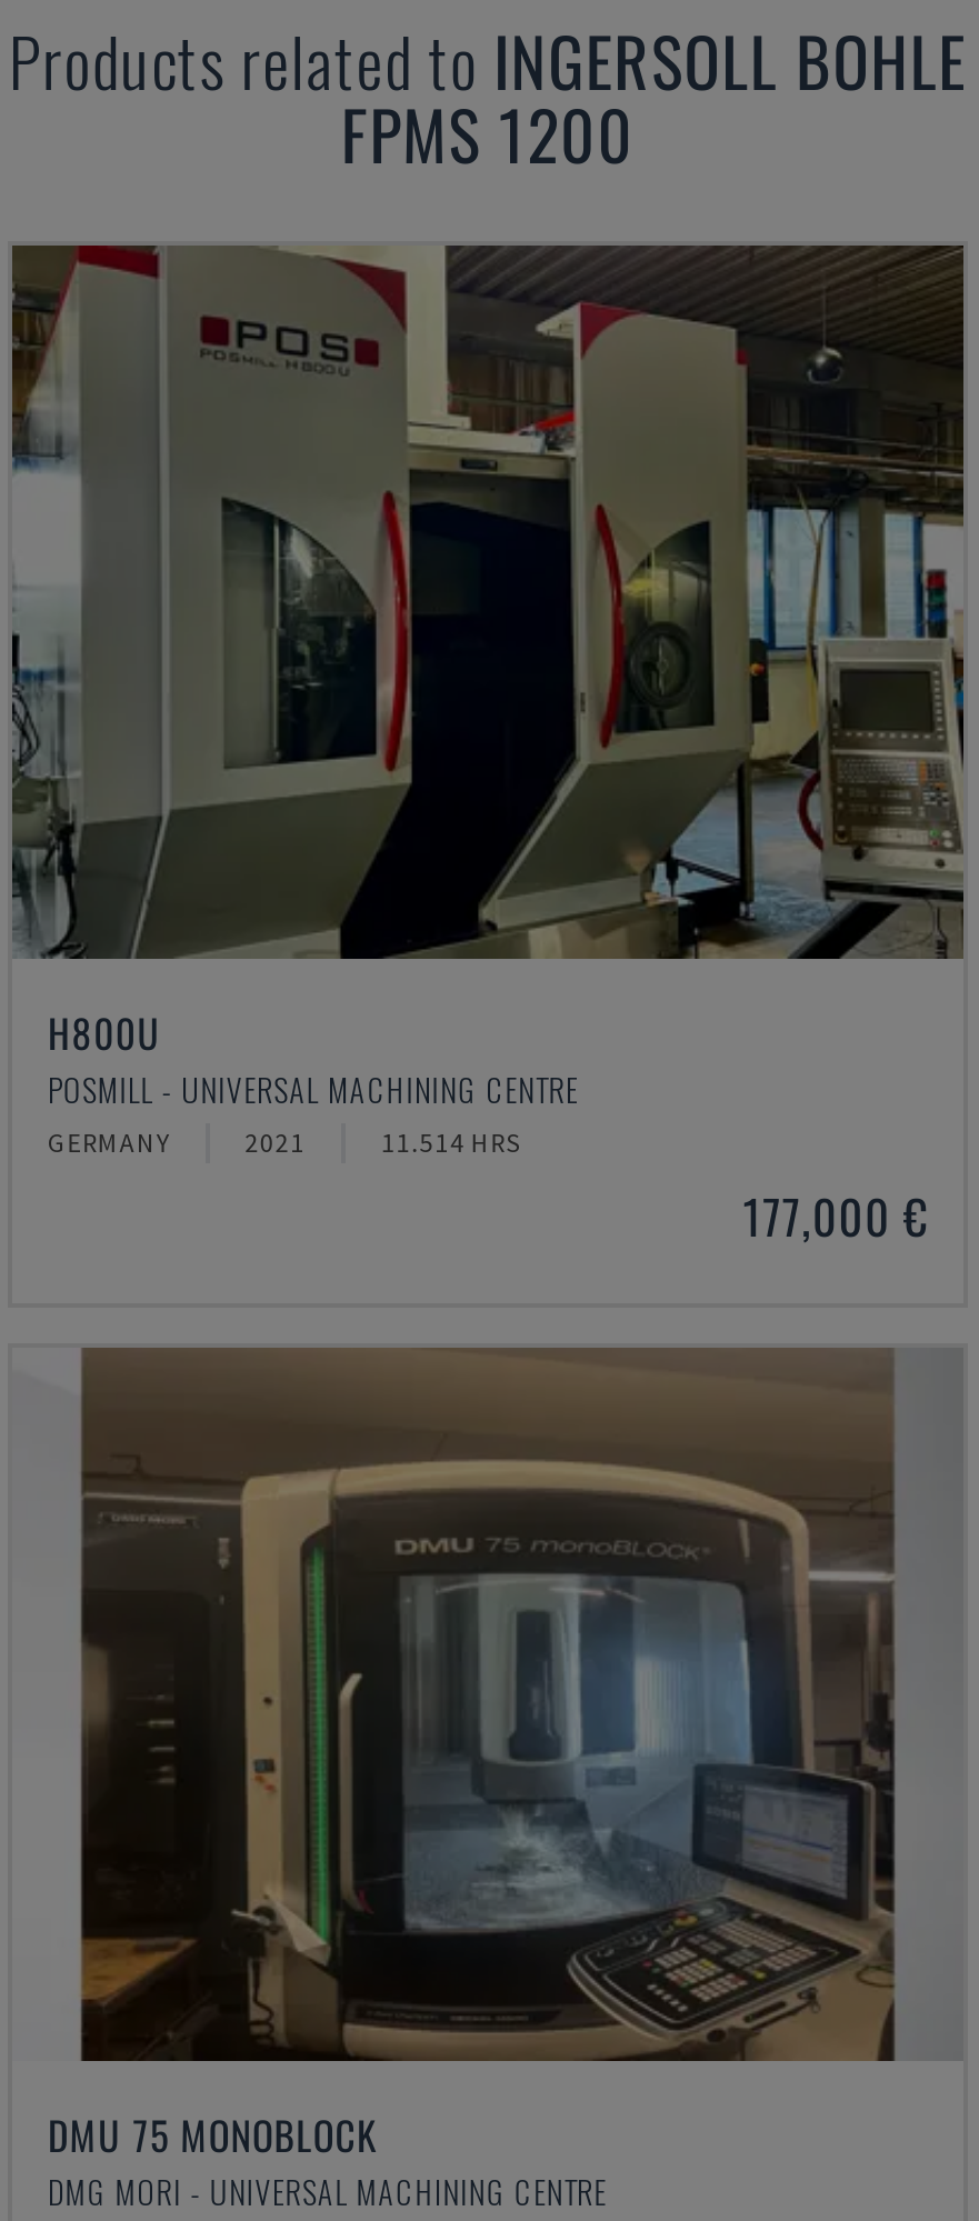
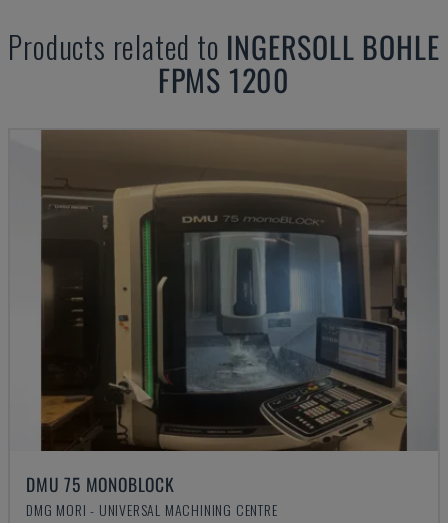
- [image]
- H800U
- POSMILL - UNIVERSAL MACHINING CENTRE
- GERMANY
- 2021
- 11.514 HRS
- 177,000 €
